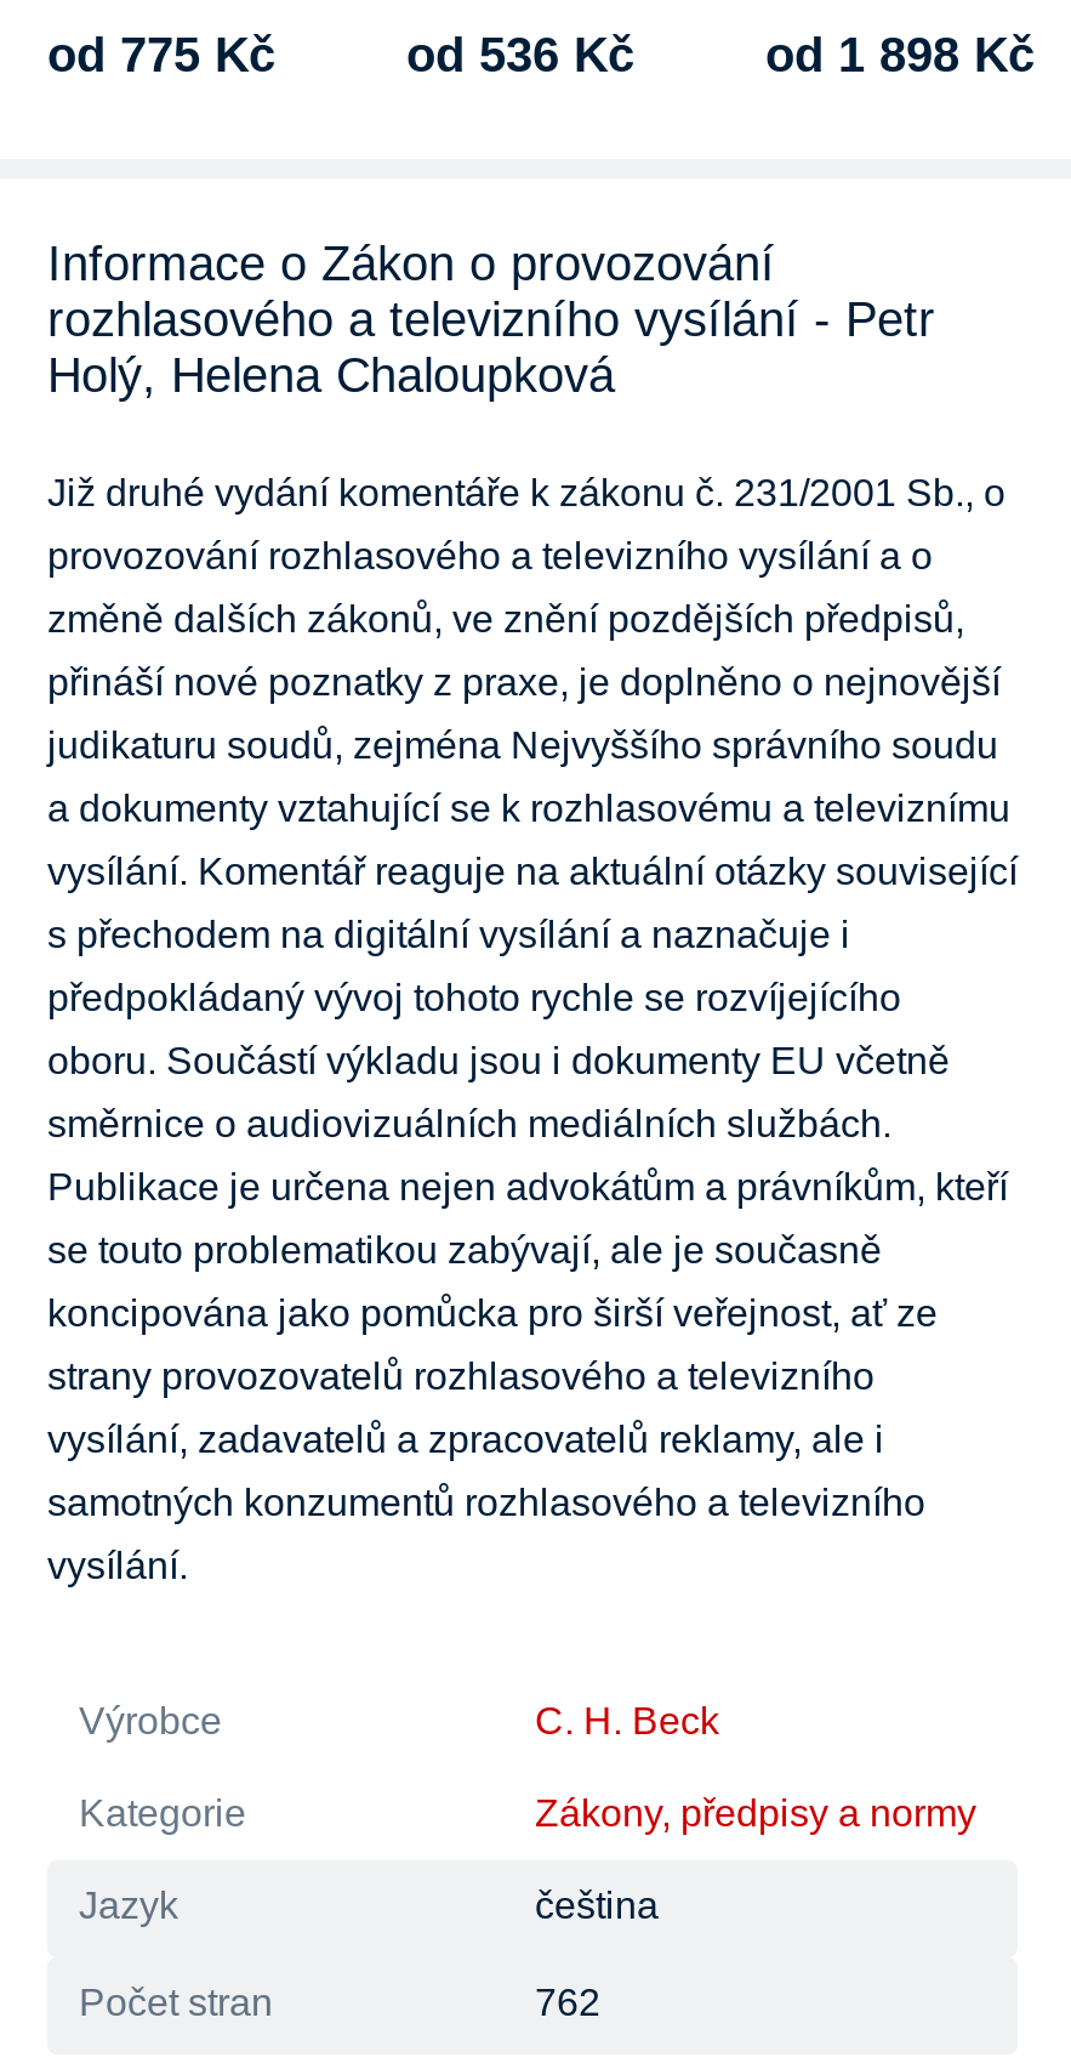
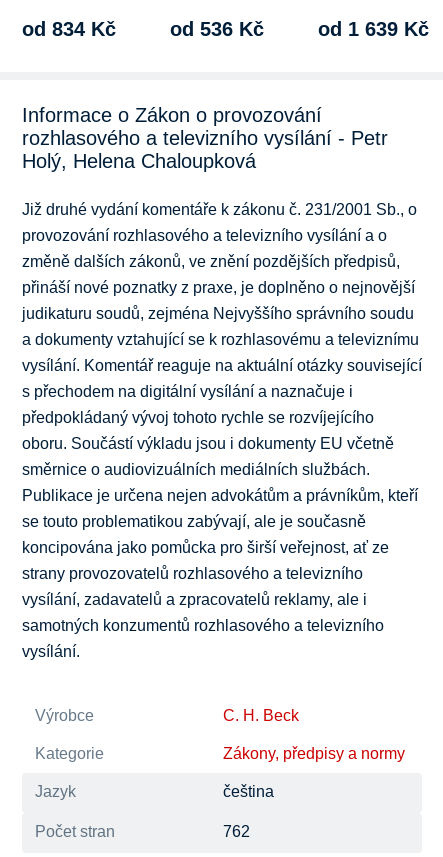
- od 775 Kč
+ od 834 Kč

- od 1 898 Kč
+ od 1 639 Kč
